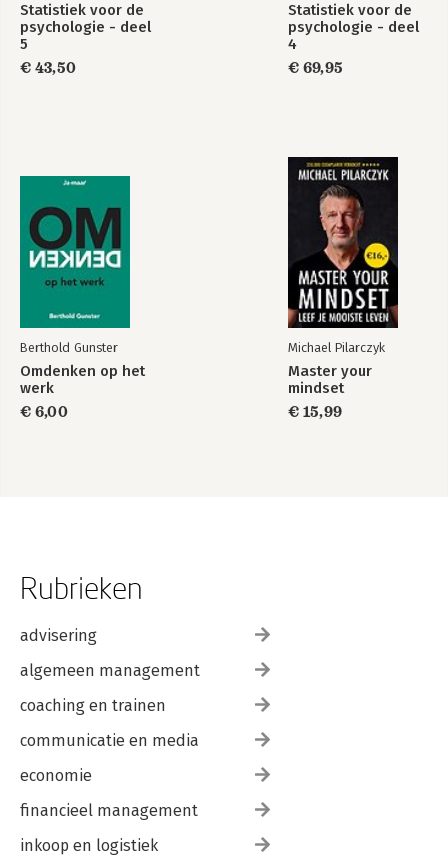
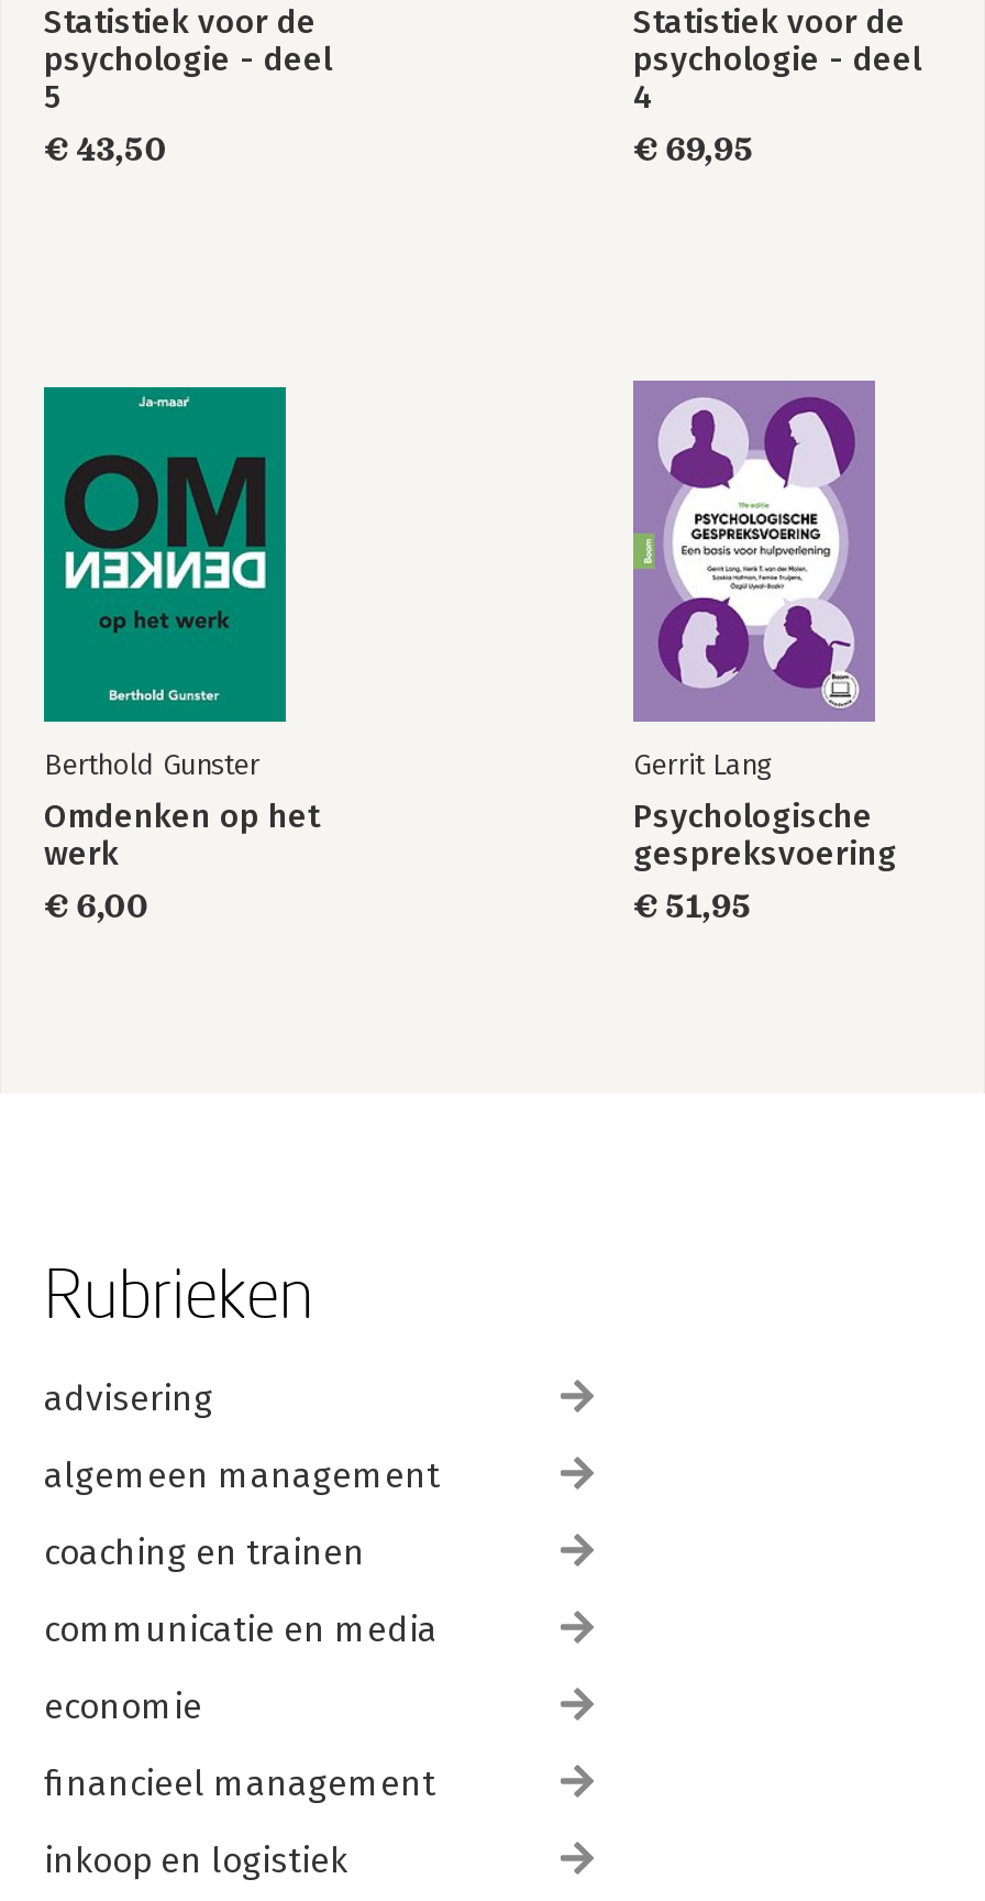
- [image]
- Michael Pilarczyk
- Master your
- mindset
- € 15,99
+ [image]
+ Gerrit Lang
+ Psychologische
+ gespreksvoering
+ € 51,95
